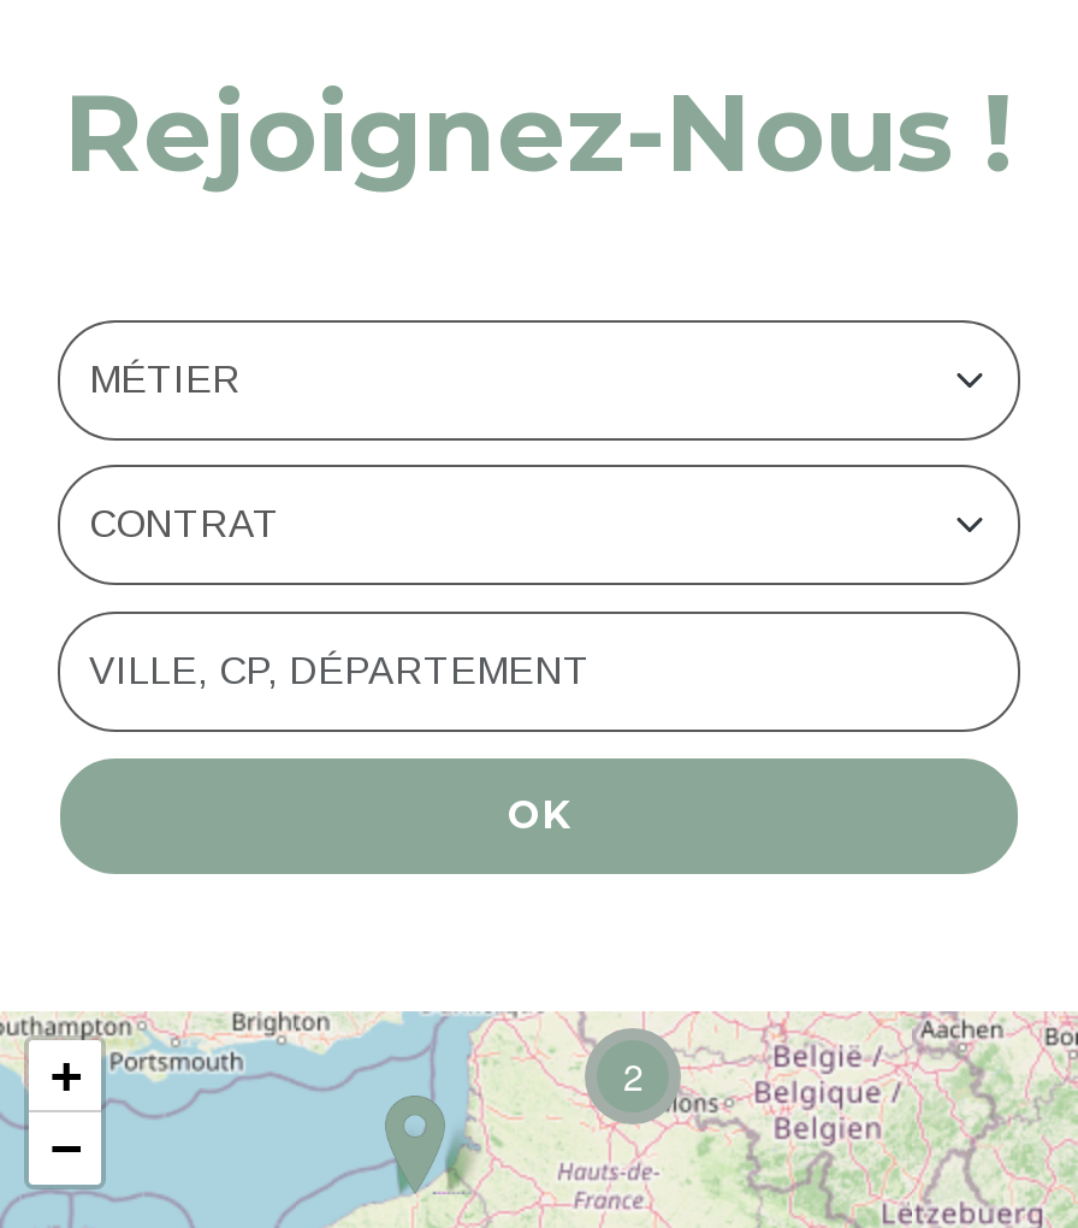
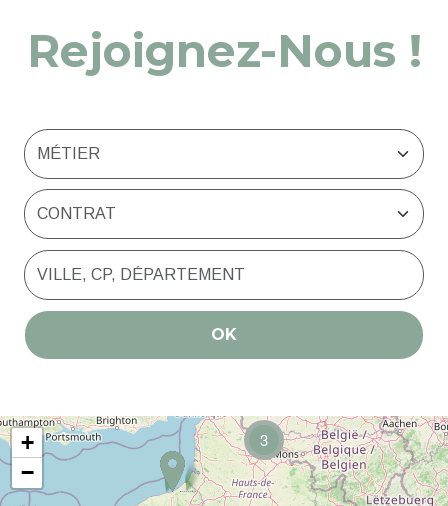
- 2
+ 3
